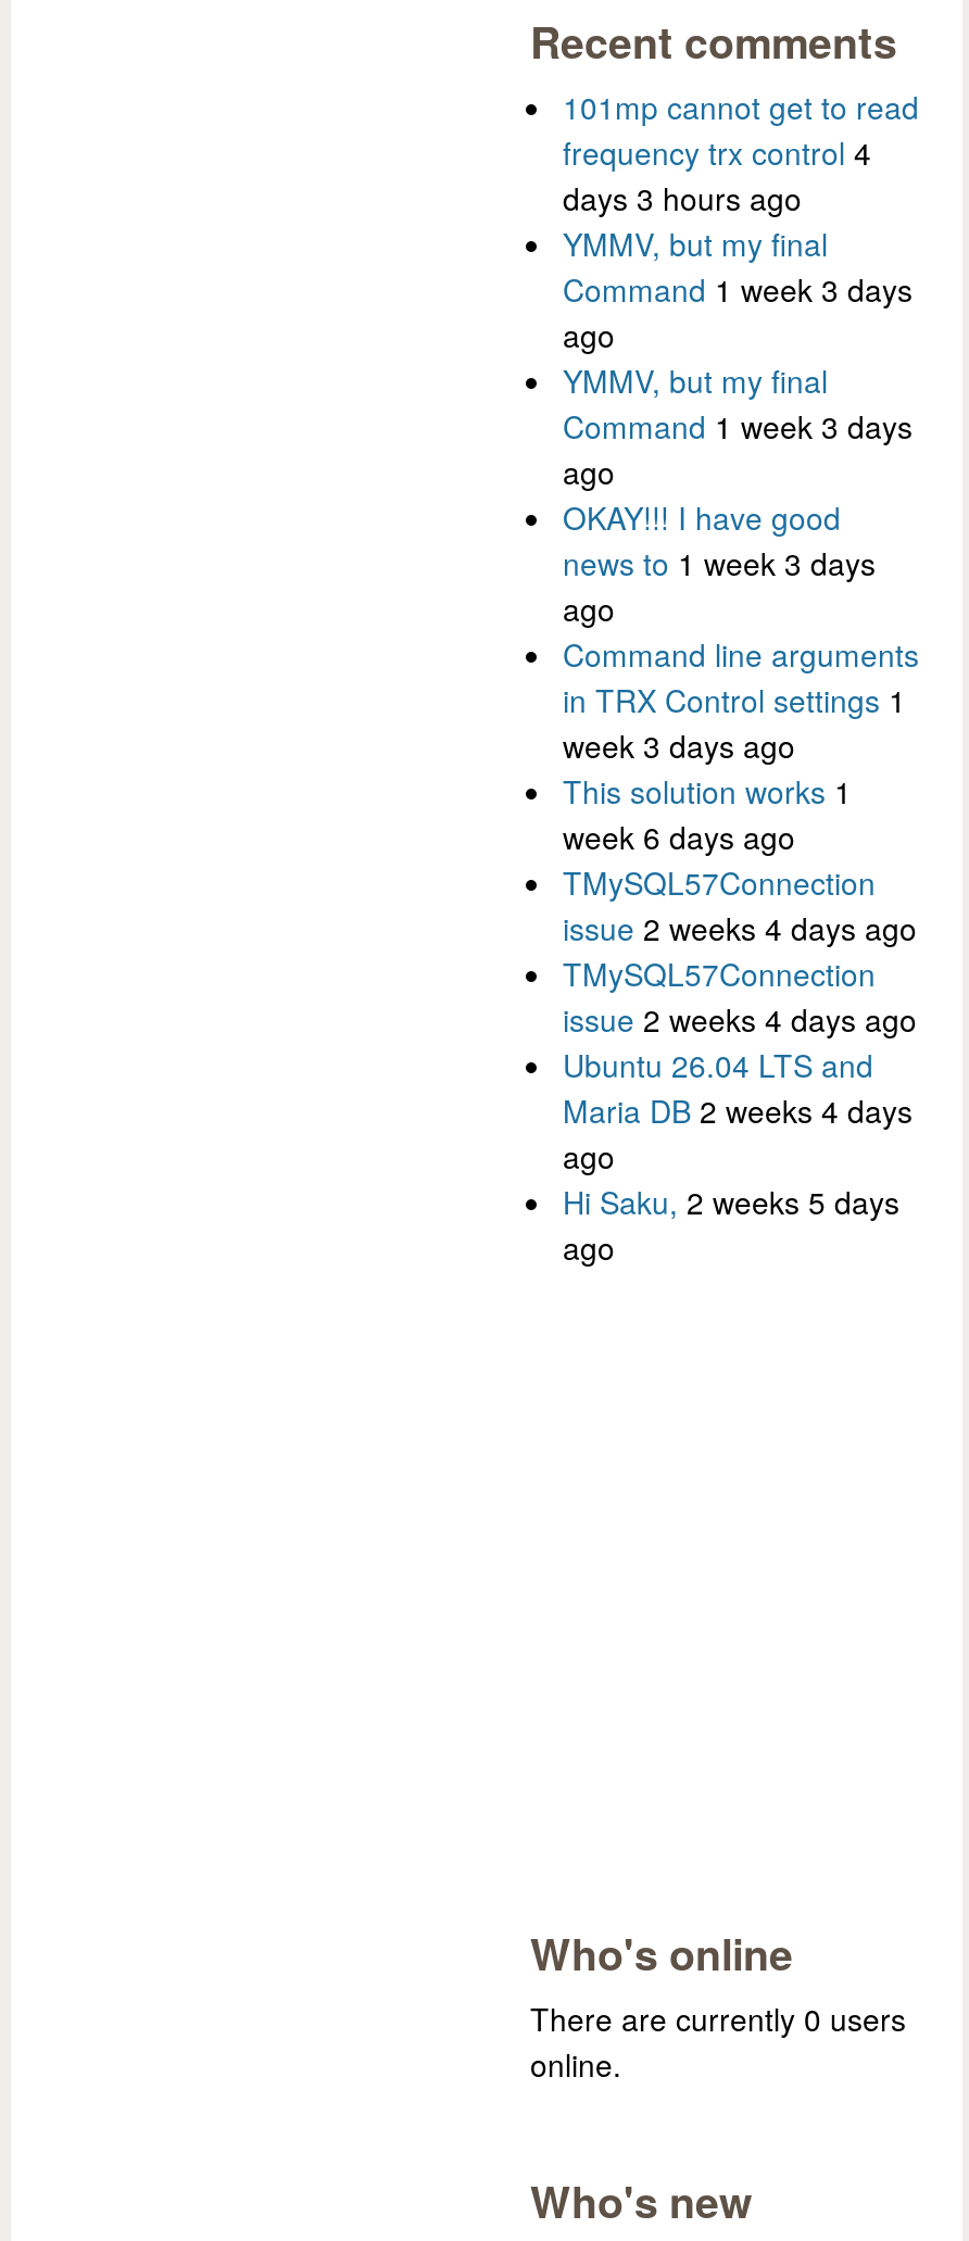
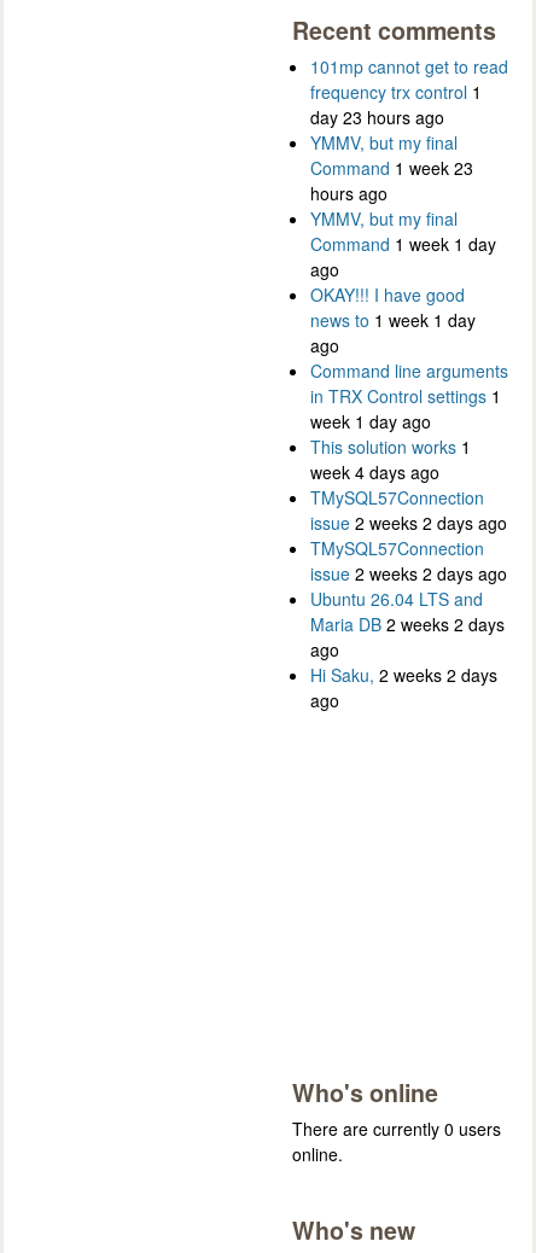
- frequency trx control 4
+ frequency trx control 1

- days 3 hours ago
+ day 23 hours ago

- Command 1 week 3 days
- ago
+ Command 1 week 23
+ hours ago

- Command 1 week 3 days
+ Command 1 week 1 day

- news to 1 week 3 days
+ news to 1 week 1 day

- week 3 days ago
+ week 1 day ago

- week 6 days ago
+ week 4 days ago

- issue 2 weeks 4 days ago
+ issue 2 weeks 2 days ago

- issue 2 weeks 4 days ago
+ issue 2 weeks 2 days ago

- Maria DB 2 weeks 4 days
+ Maria DB 2 weeks 2 days

- Hi Saku, 2 weeks 5 days
+ Hi Saku, 2 weeks 2 days
